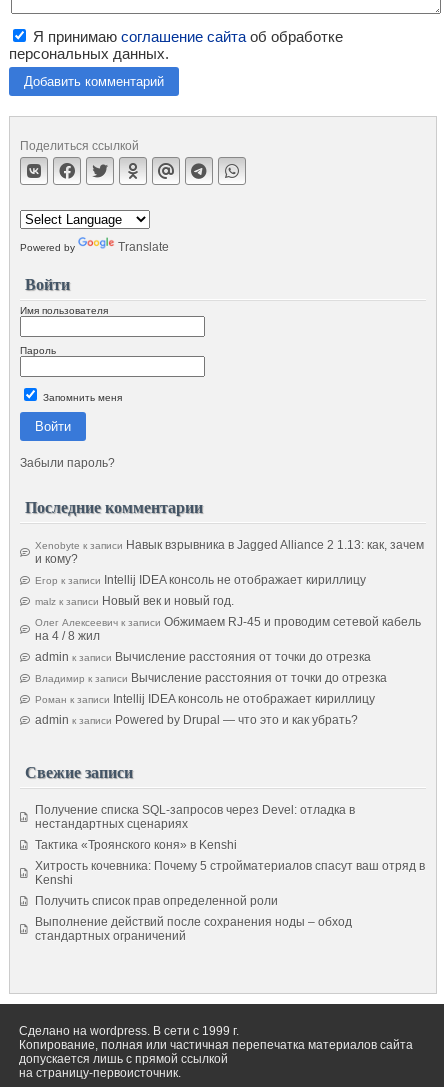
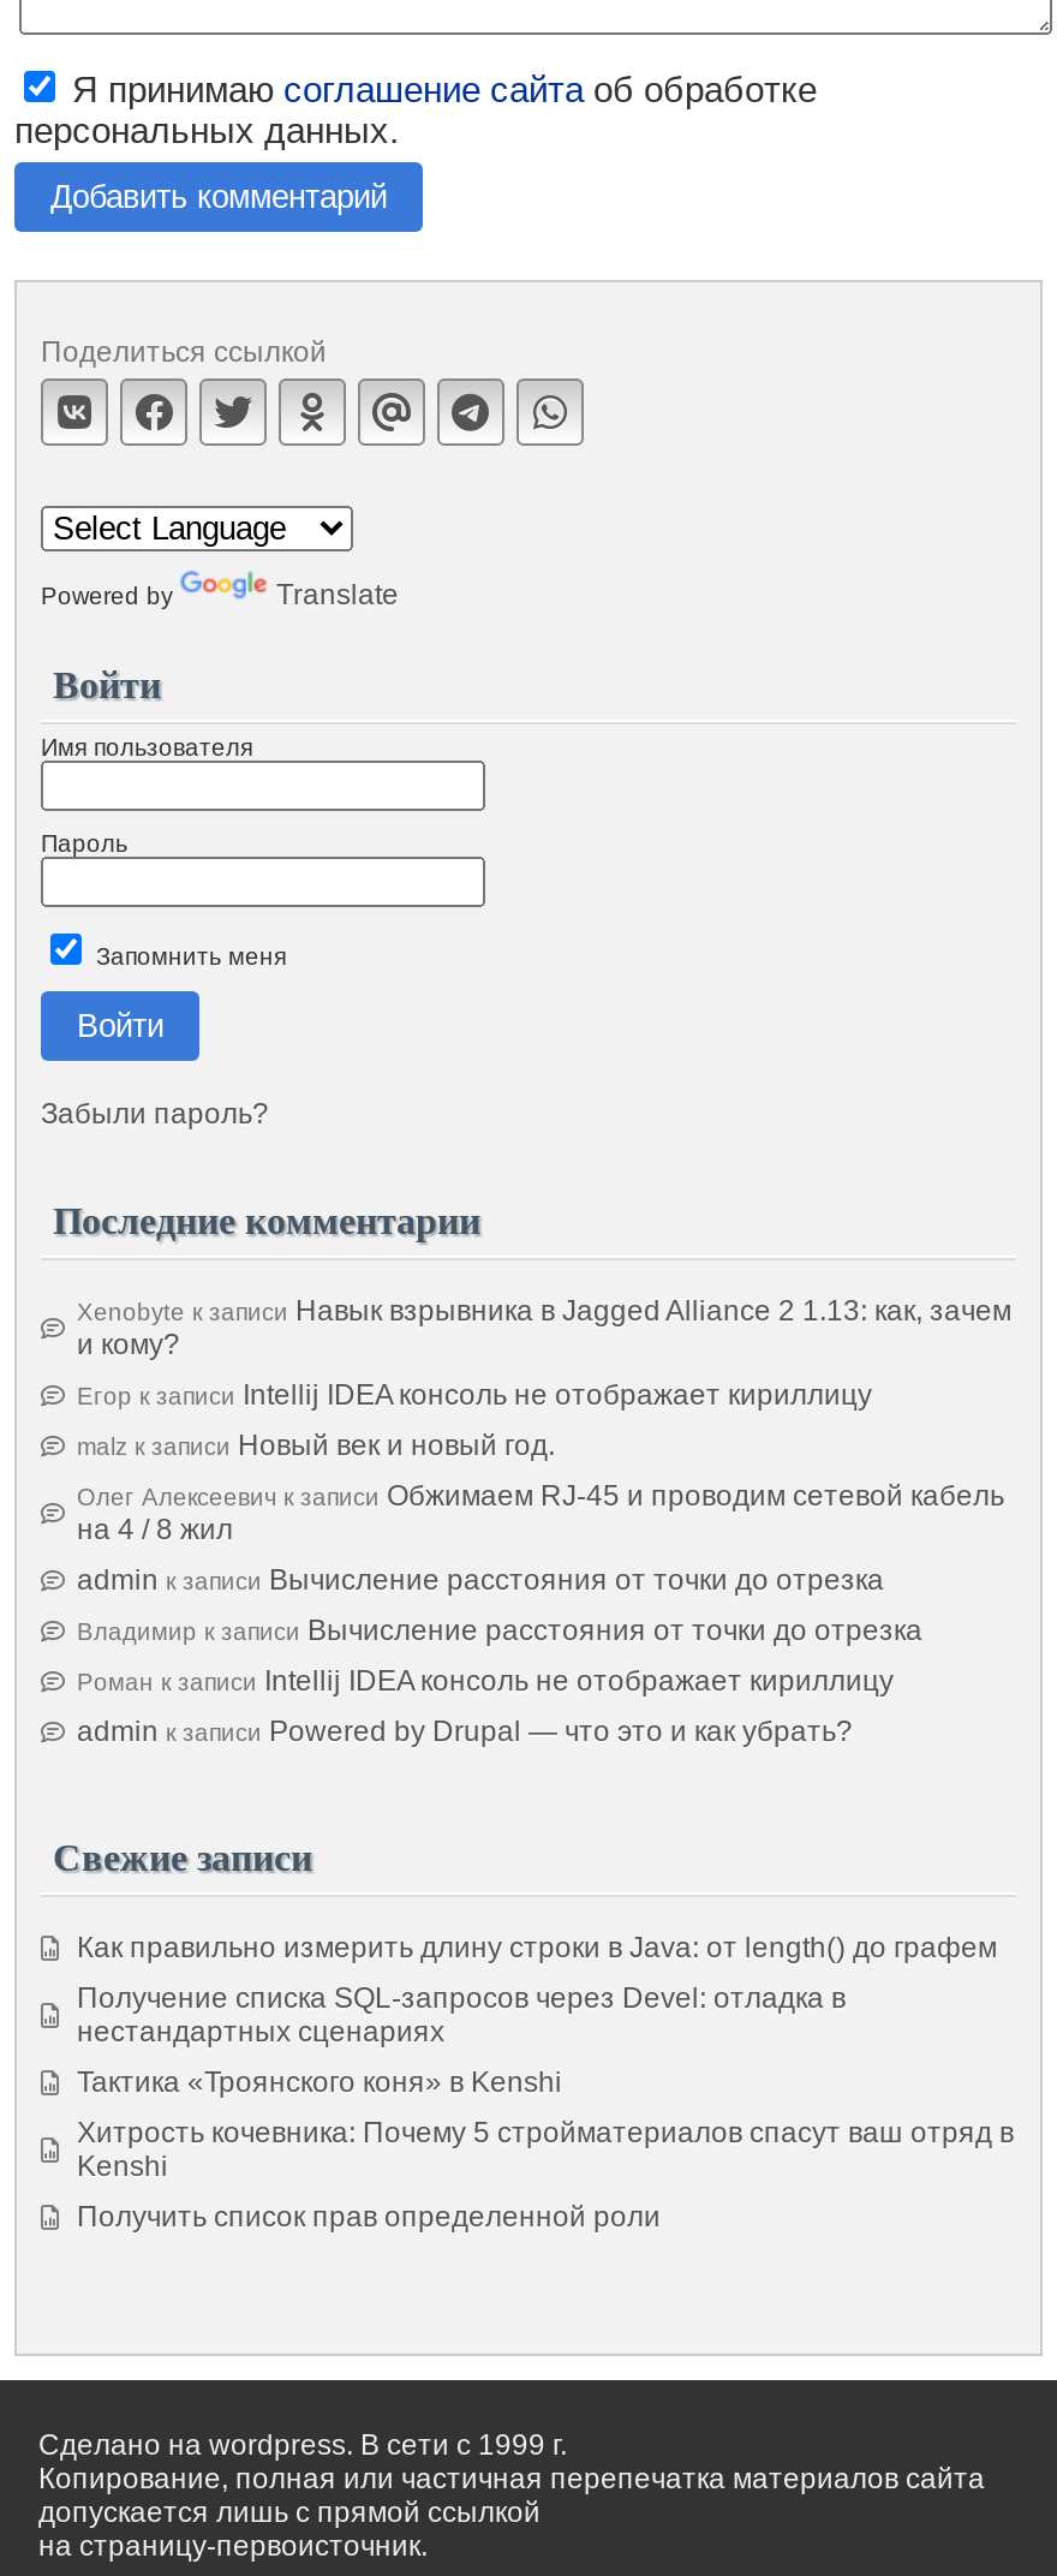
+ Как правильно измерить длину строки в Java: от length() до графем

moved down: нестандартных сценариях | Тактика «Троянского коня» в Kenshi | Хитрость кочевника: Почему 5 стройматериалов спасут ваш отряд в | Kenshi | Получить список прав определенной роли

- Выполнение действий после сохранения ноды – обход
- стандартных ограничений
